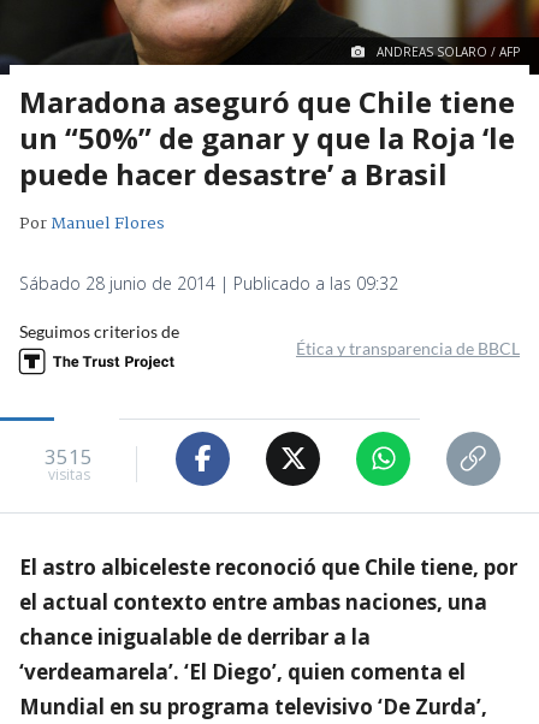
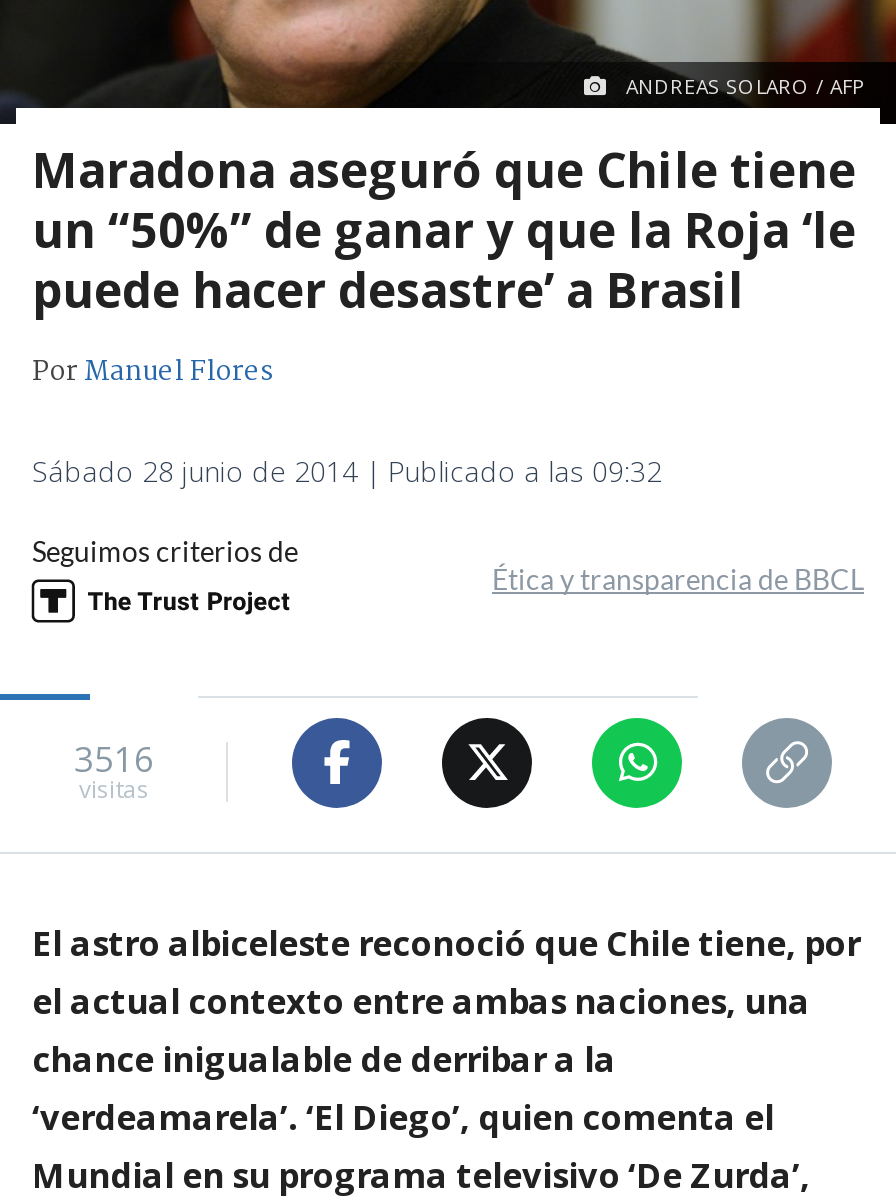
- 3515
+ 3516
